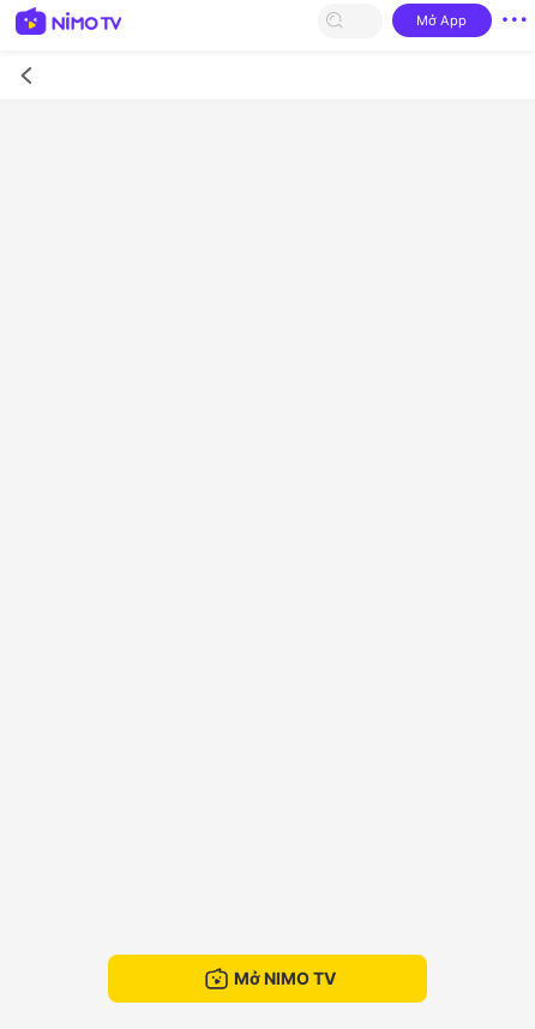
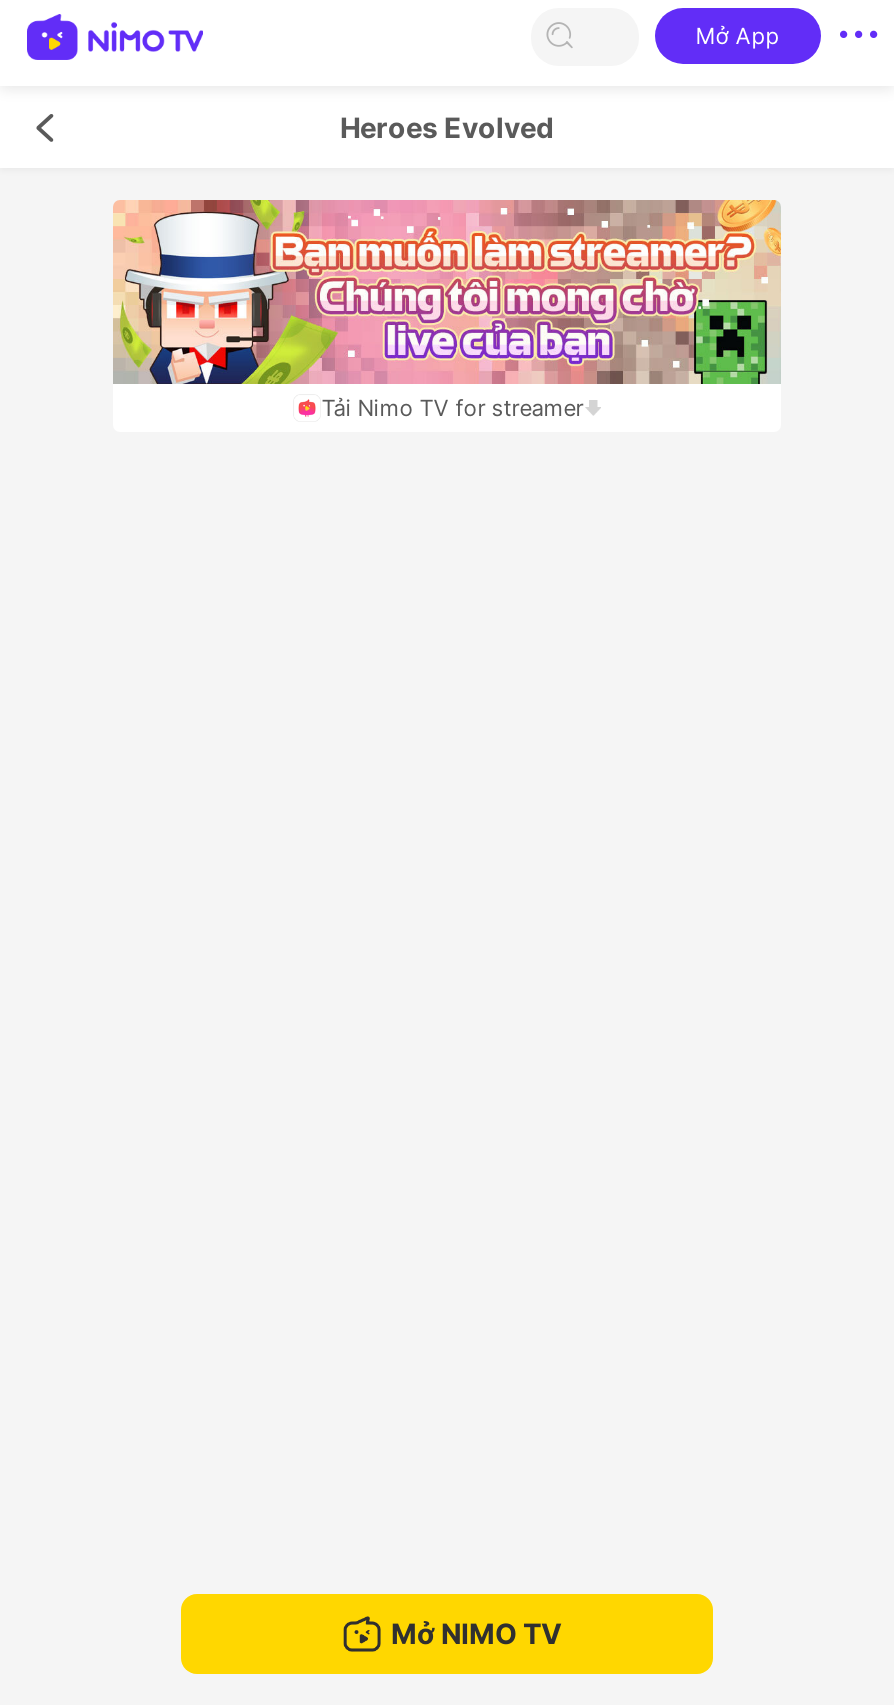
+ [image]
+ Tải Nimo TV for streamer

+ Heroes Evolved
